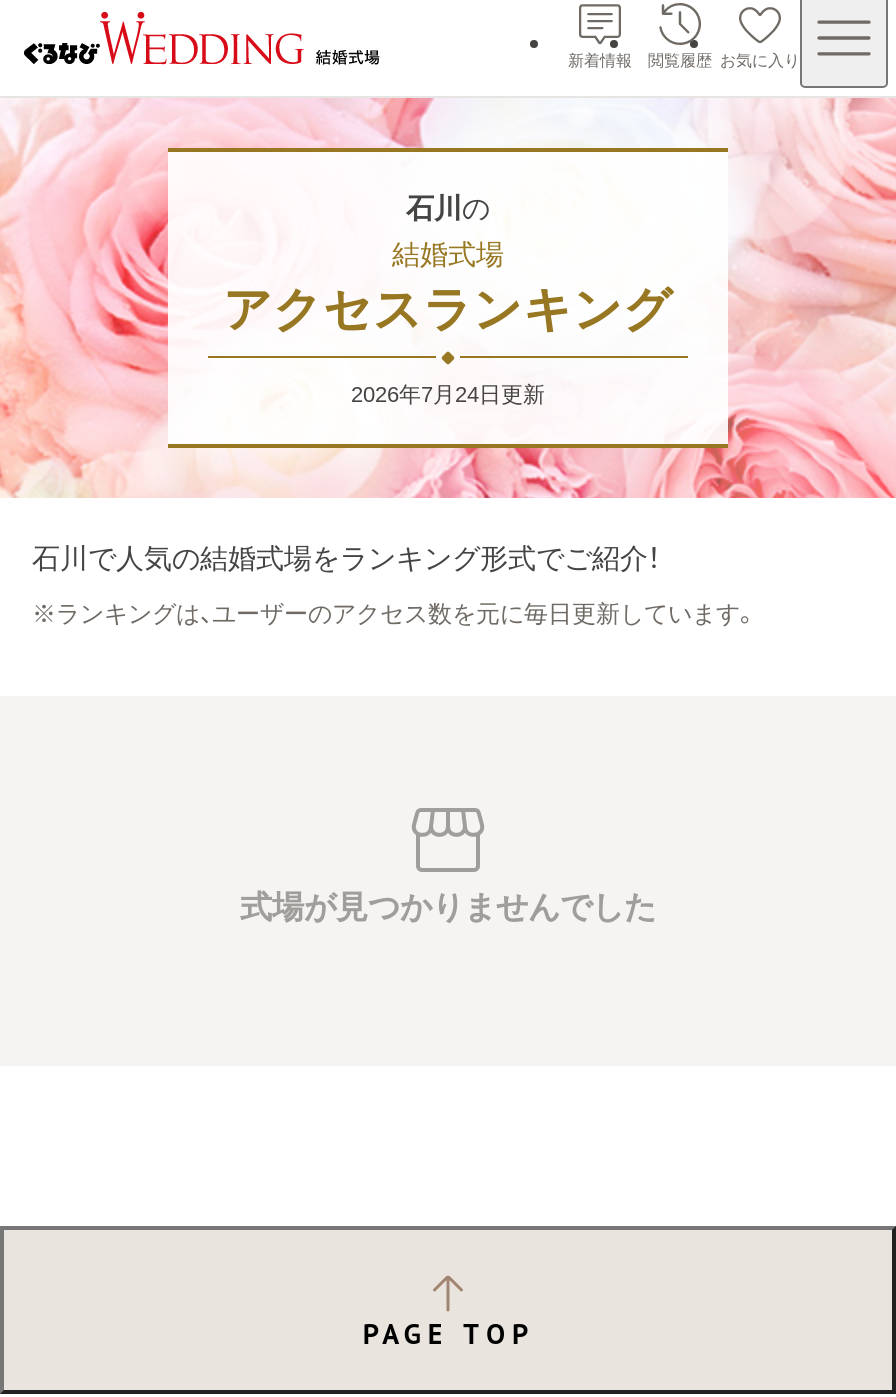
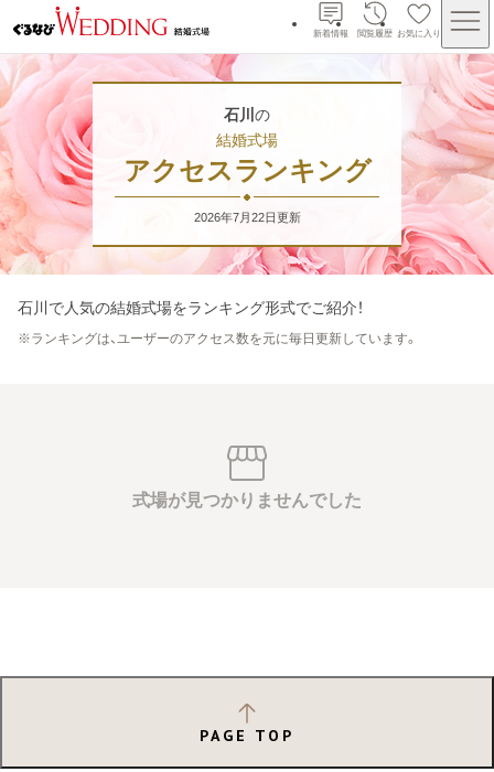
- 2026年7月24日更新
+ 2026年7月22日更新
